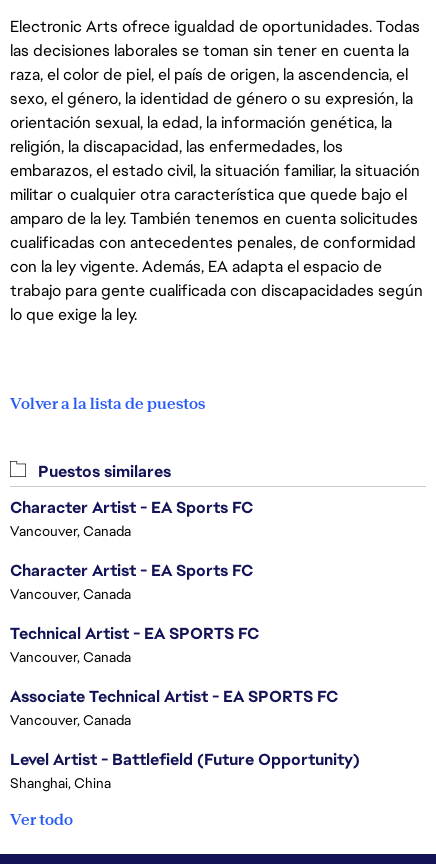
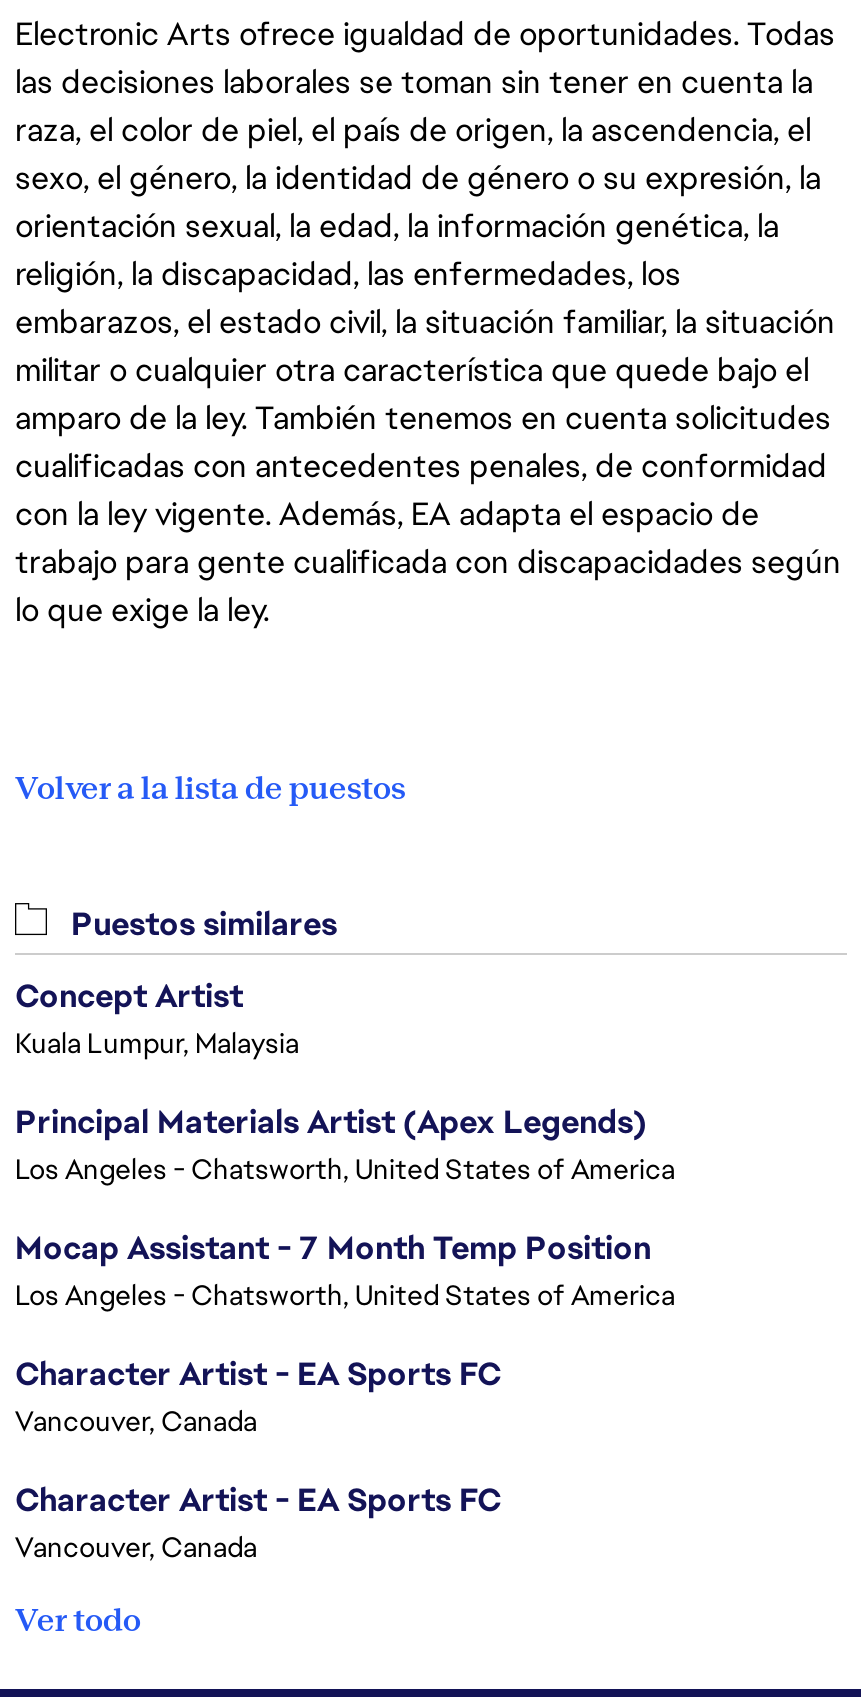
+ Concept Artist
+ Kuala Lumpur, Malaysia
+ Principal Materials Artist (Apex Legends)
+ Los Angeles - Chatsworth, United States of America
+ Mocap Assistant - 7 Month Temp Position
+ Los Angeles - Chatsworth, United States of America

moved down: Character Artist - EA Sports FC | Vancouver, Canada | Character Artist - EA Sports FC | Vancouver, Canada

- Technical Artist - EA SPORTS FC
- Vancouver, Canada
- Associate Technical Artist - EA SPORTS FC
- Vancouver, Canada
- Level Artist - Battlefield (Future Opportunity)
- Shanghai, China
